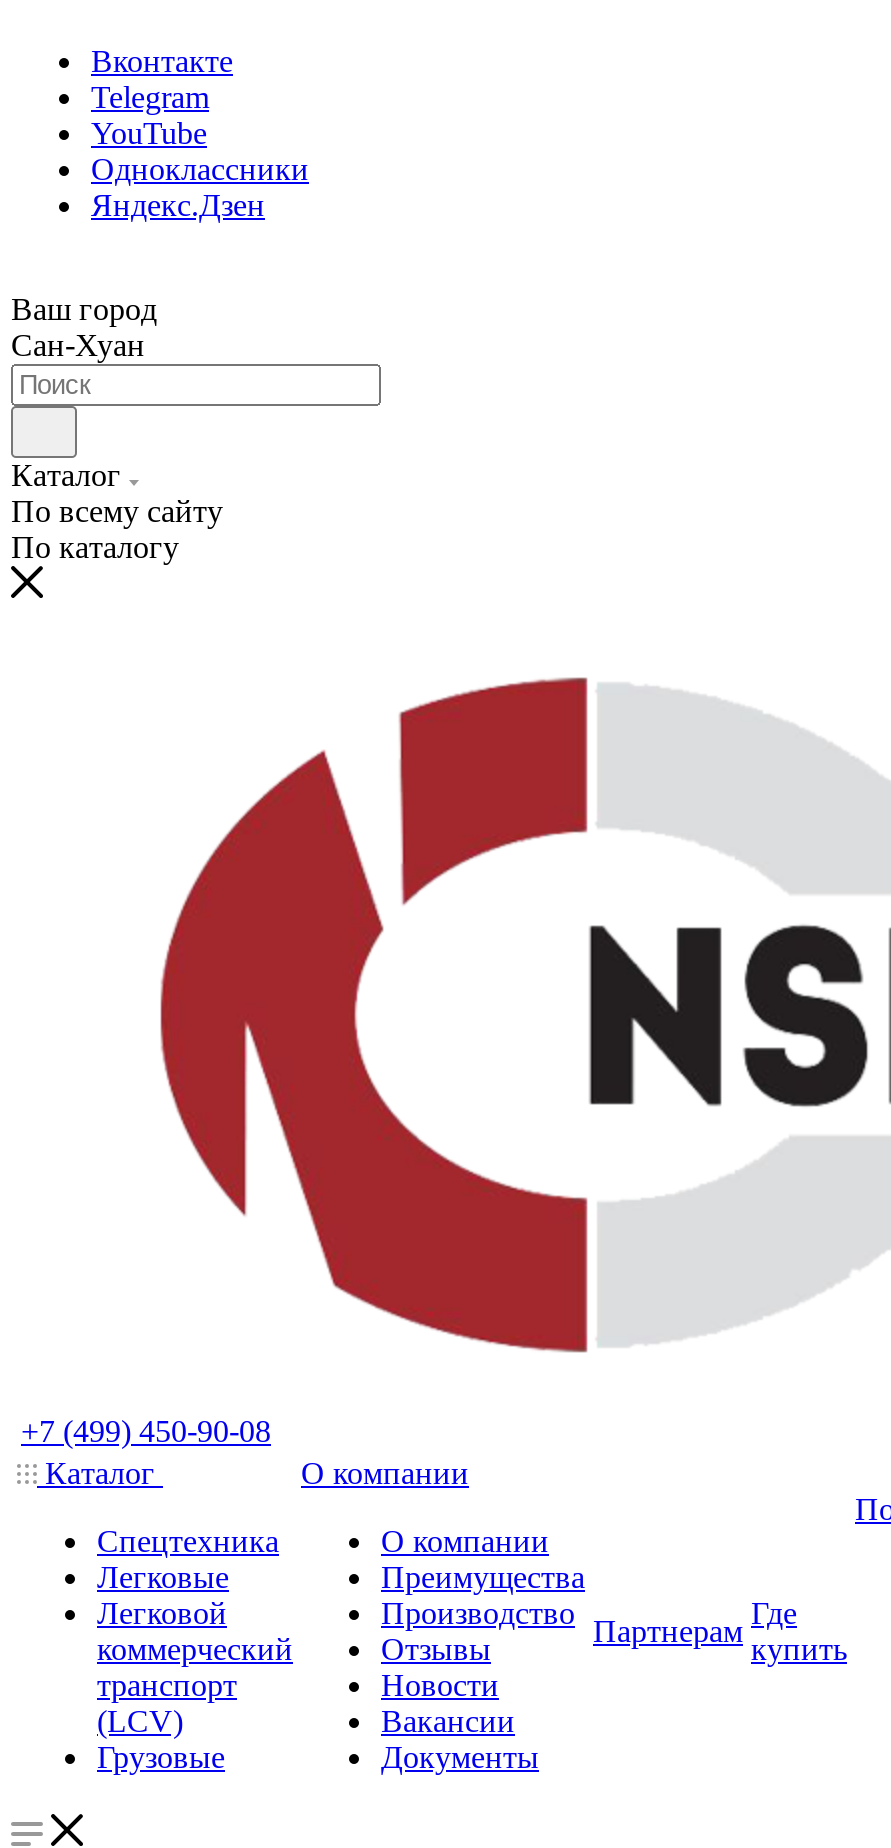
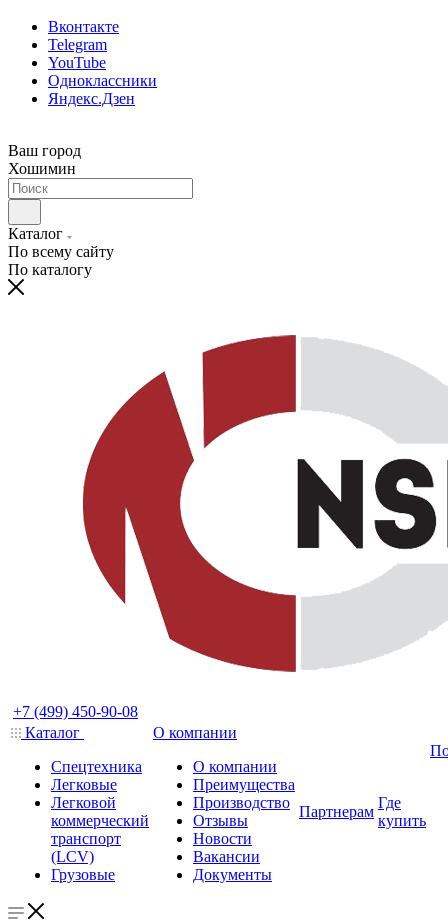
- Сан-Хуан
+ Хошимин
